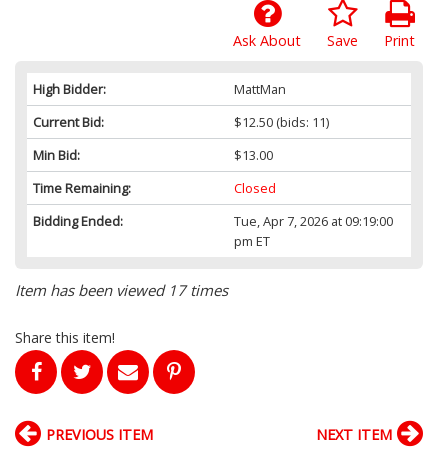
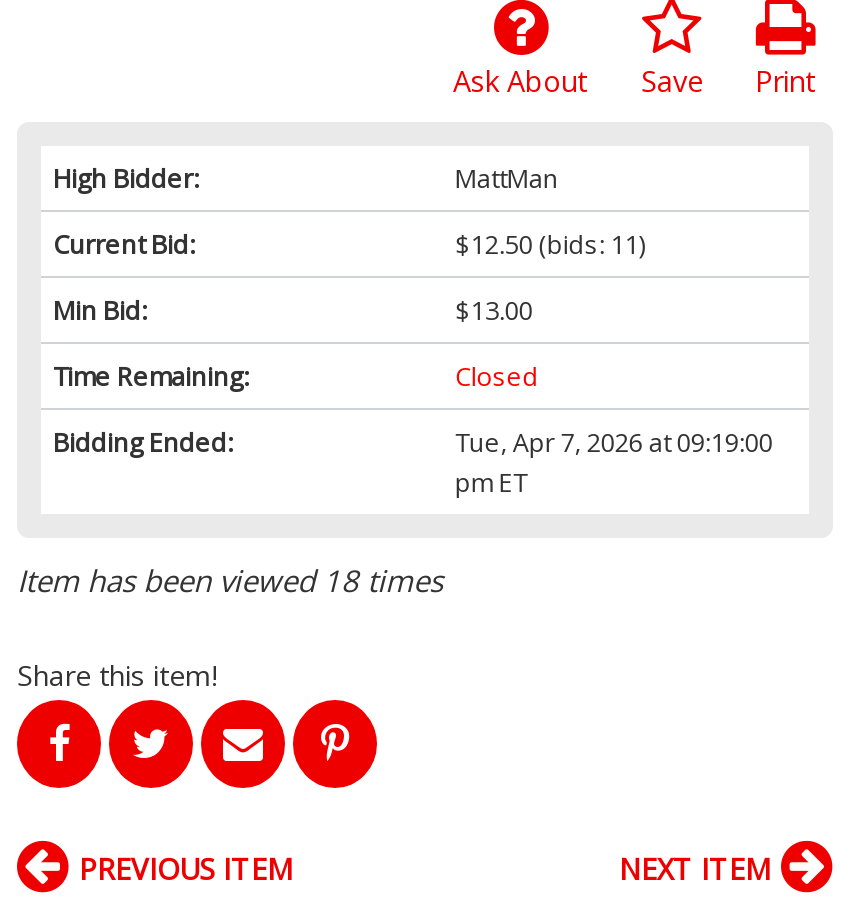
- Item has been viewed 17 times
+ Item has been viewed 18 times
